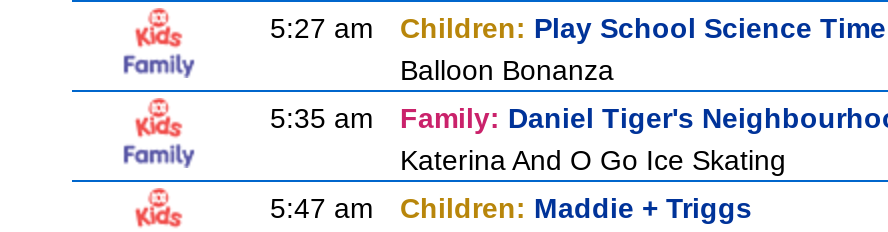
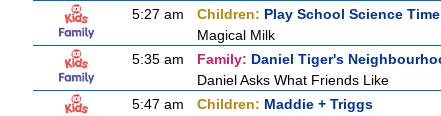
- Balloon Bonanza
+ Magical Milk

- Katerina And O Go Ice Skating
+ Daniel Asks What Friends Like
